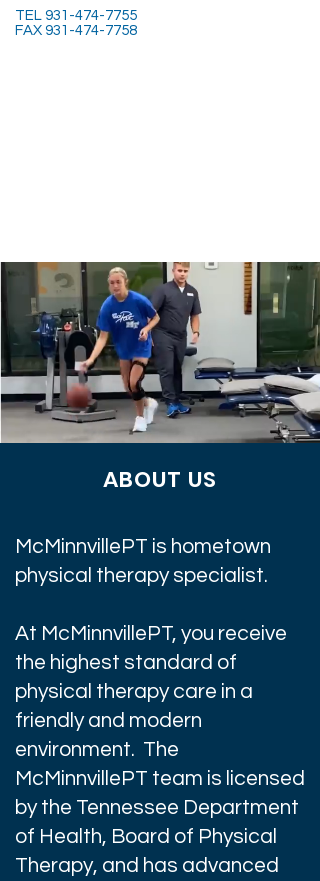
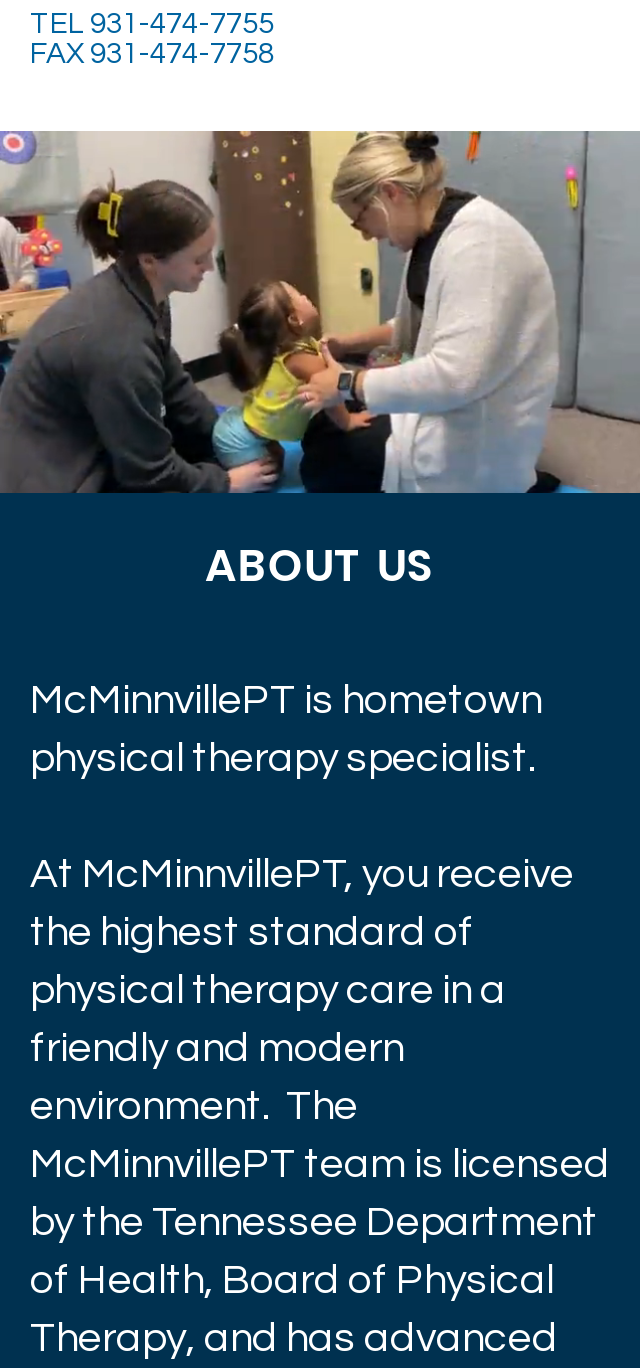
- [image]
+ [image]
